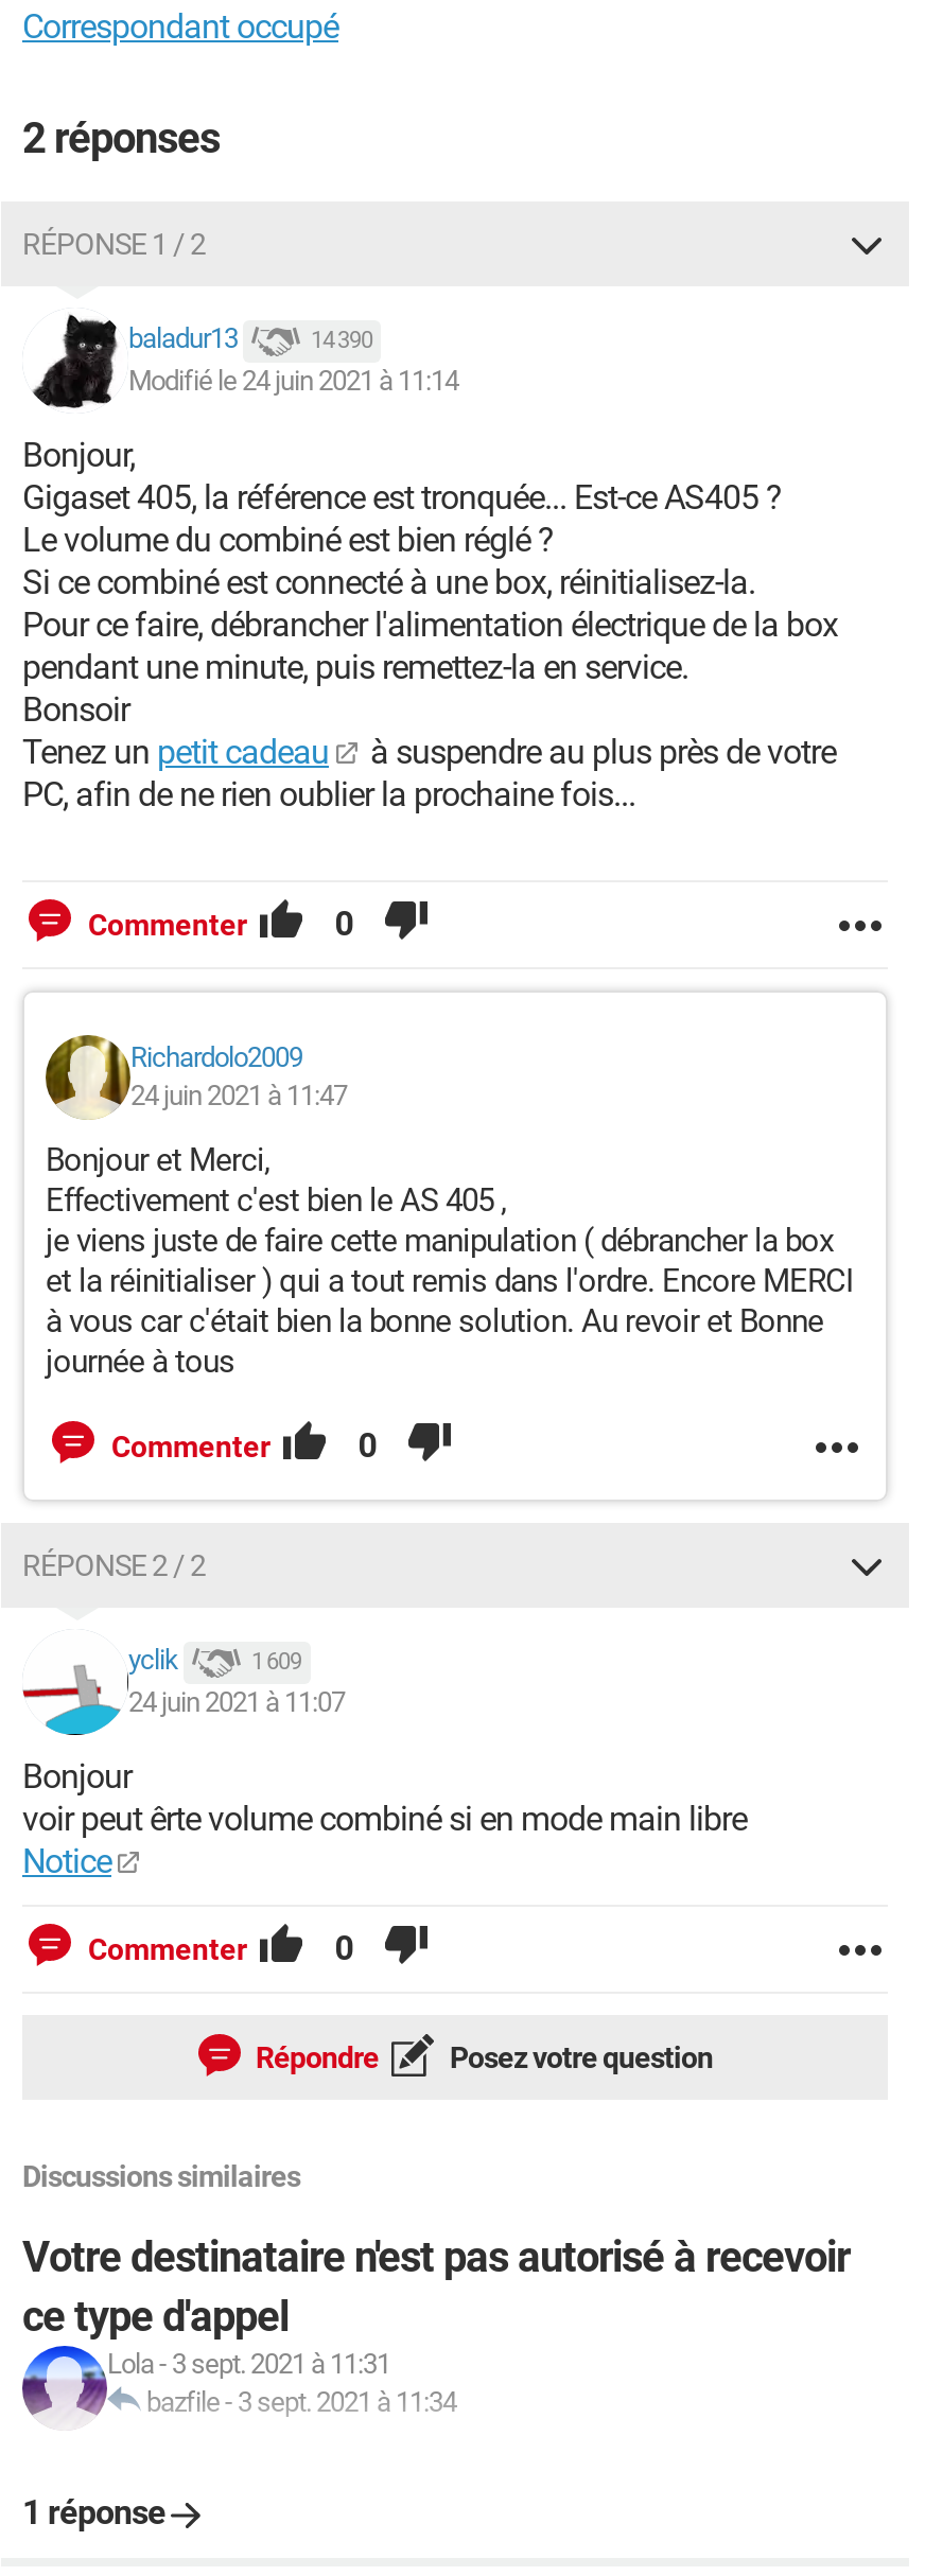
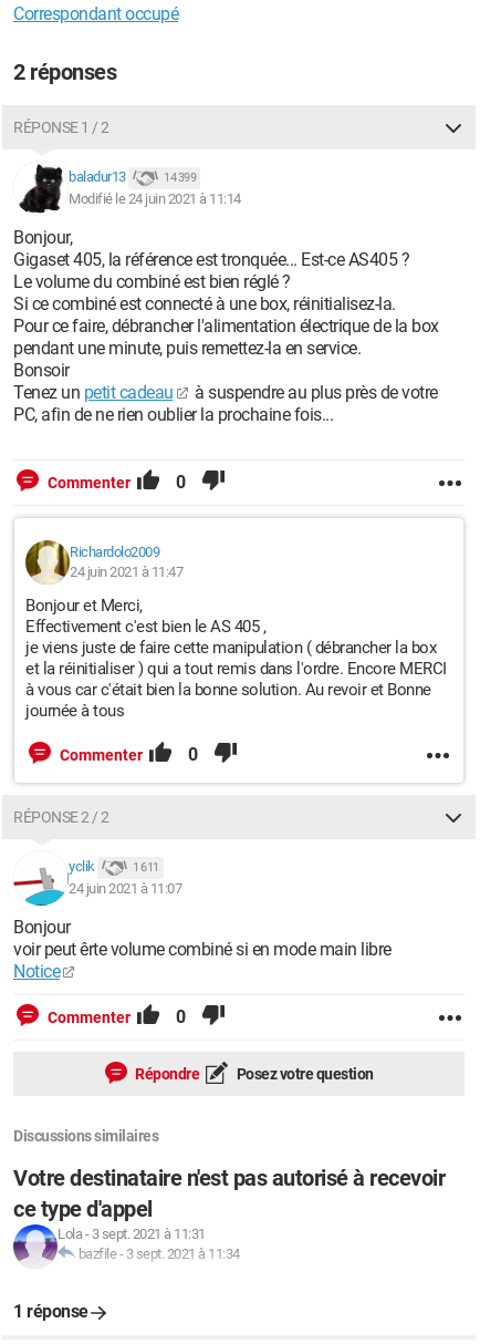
- 14 390
+ 14 399

- 1 609
+ 1 611
